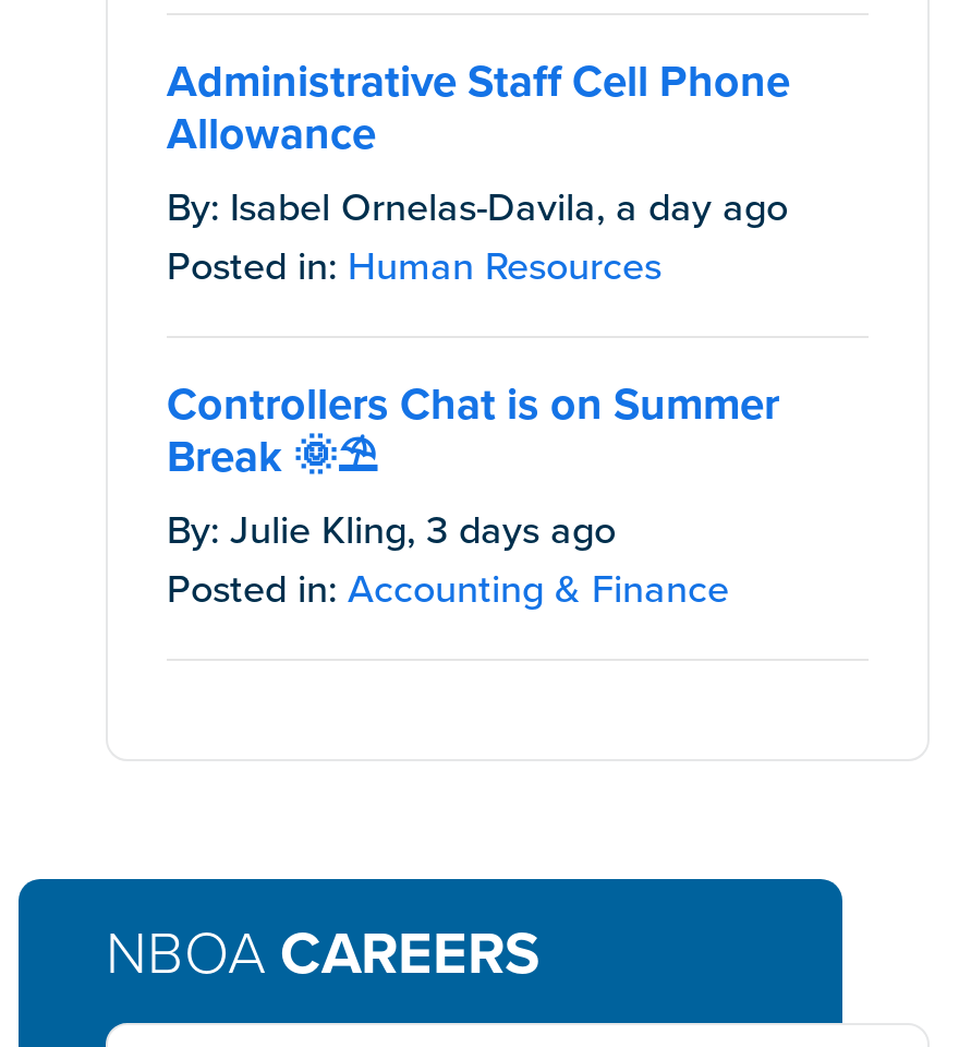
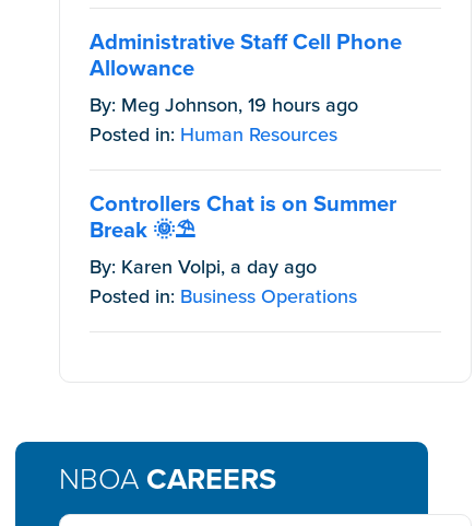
- By: Isabel Ornelas-Davila, a day ago
+ By: Meg Johnson, 19 hours ago

- By: Julie Kling, 3 days ago
- Posted in: Accounting & Finance
+ By: Karen Volpi, a day ago
+ Posted in: Business Operations
